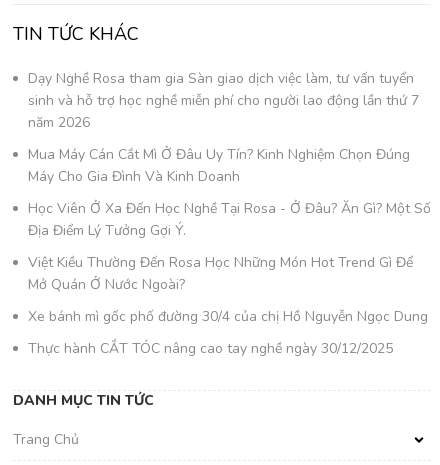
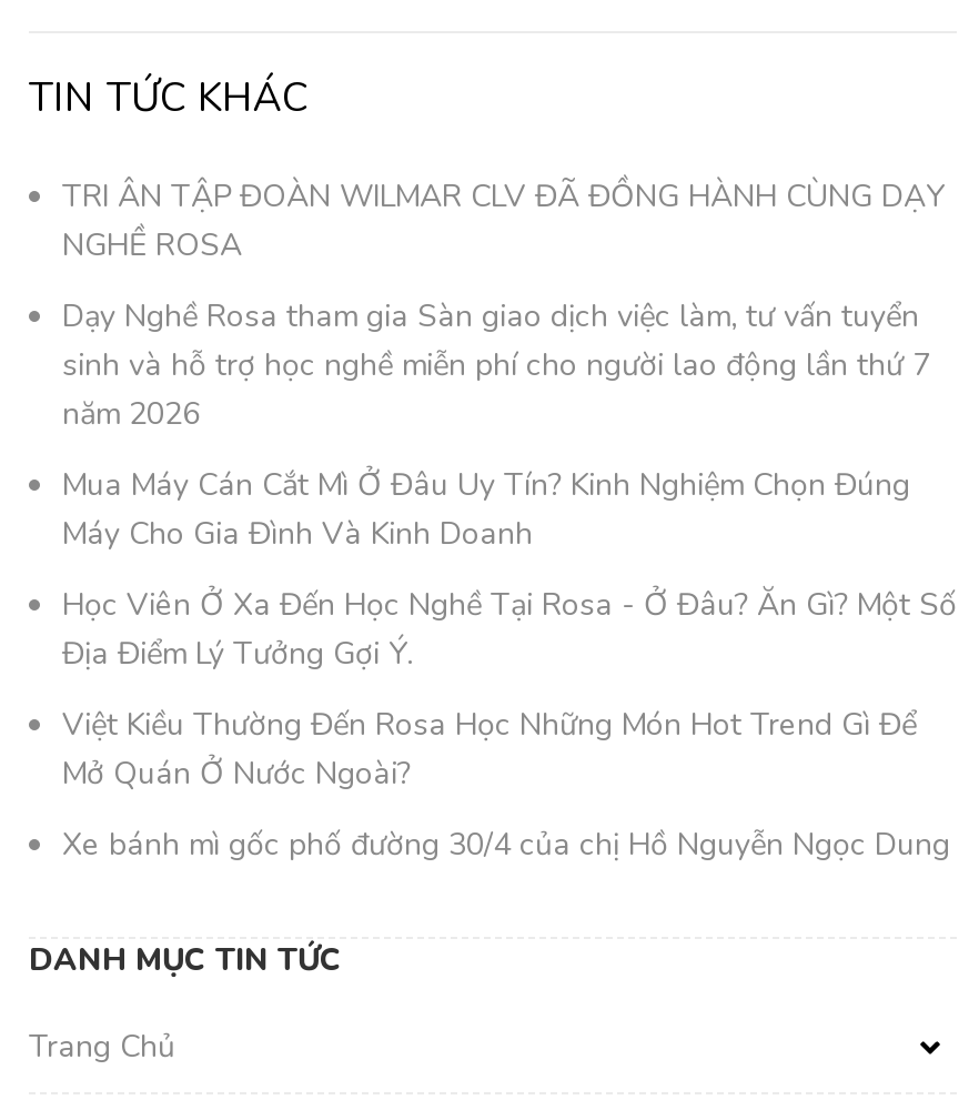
+ TRI ÂN TẬP ĐOÀN WILMAR CLV ĐÃ ĐỒNG HÀNH CÙNG DẠY
+ NGHỀ ROSA

moved down: Dạy Nghề Rosa tham gia Sàn giao dịch việc làm, tư vấn tuyển | sinh và hỗ trợ học nghề miễn phí cho người lao động lần thứ 7 | năm 2026 | ... | Mở Quán Ở Nước Ngoài? | Xe bánh mì gốc phố đường 30/4 của chị Hồ Nguyễn Ngọc Dung

- Thực hành CẮT TÓC nâng cao tay nghề ngày 30/12/2025
